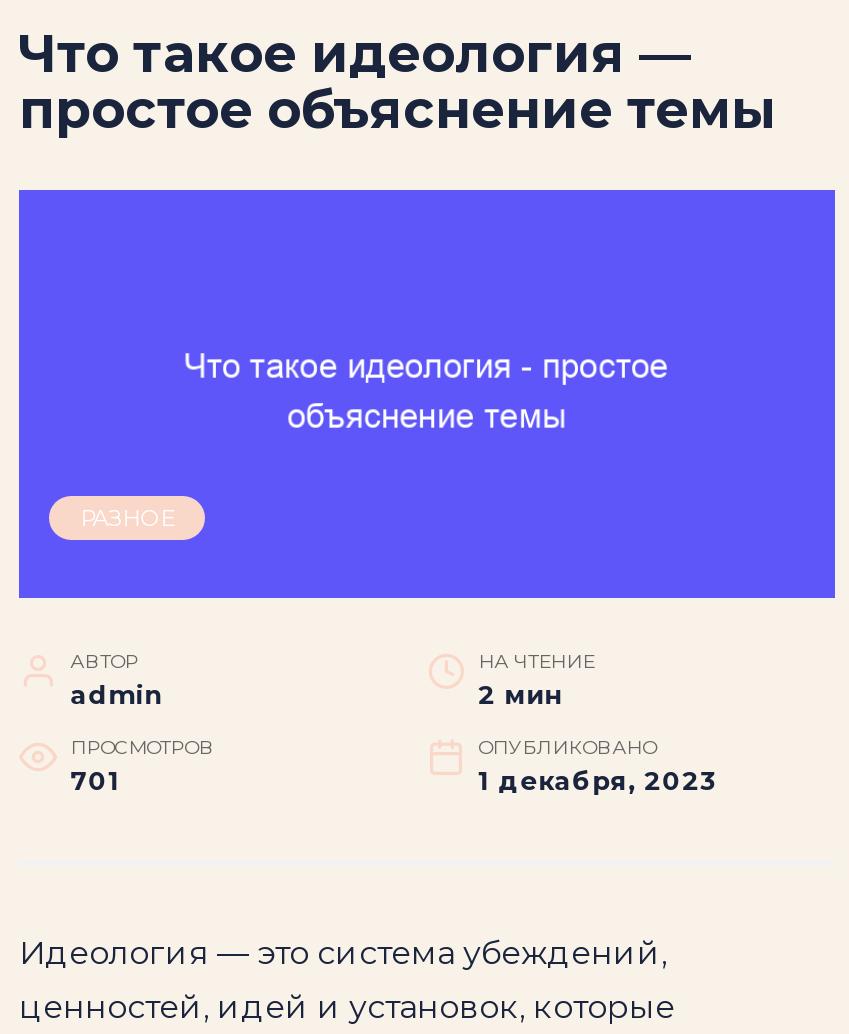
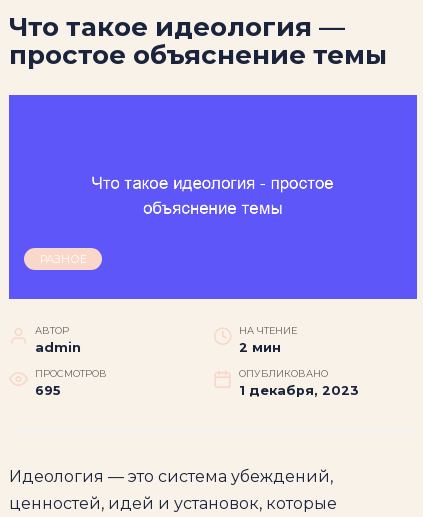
- 701
+ 695
